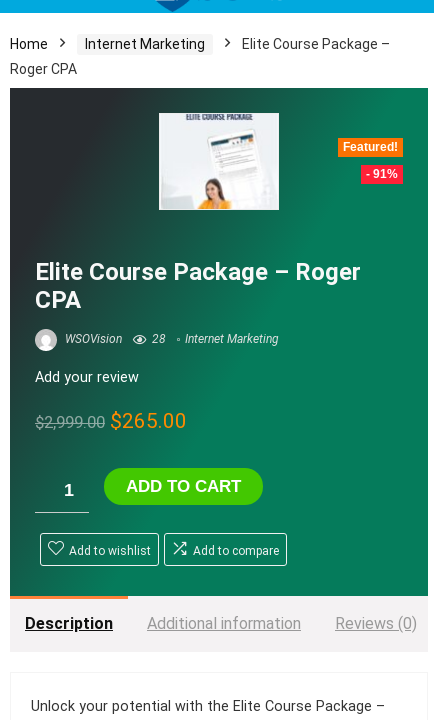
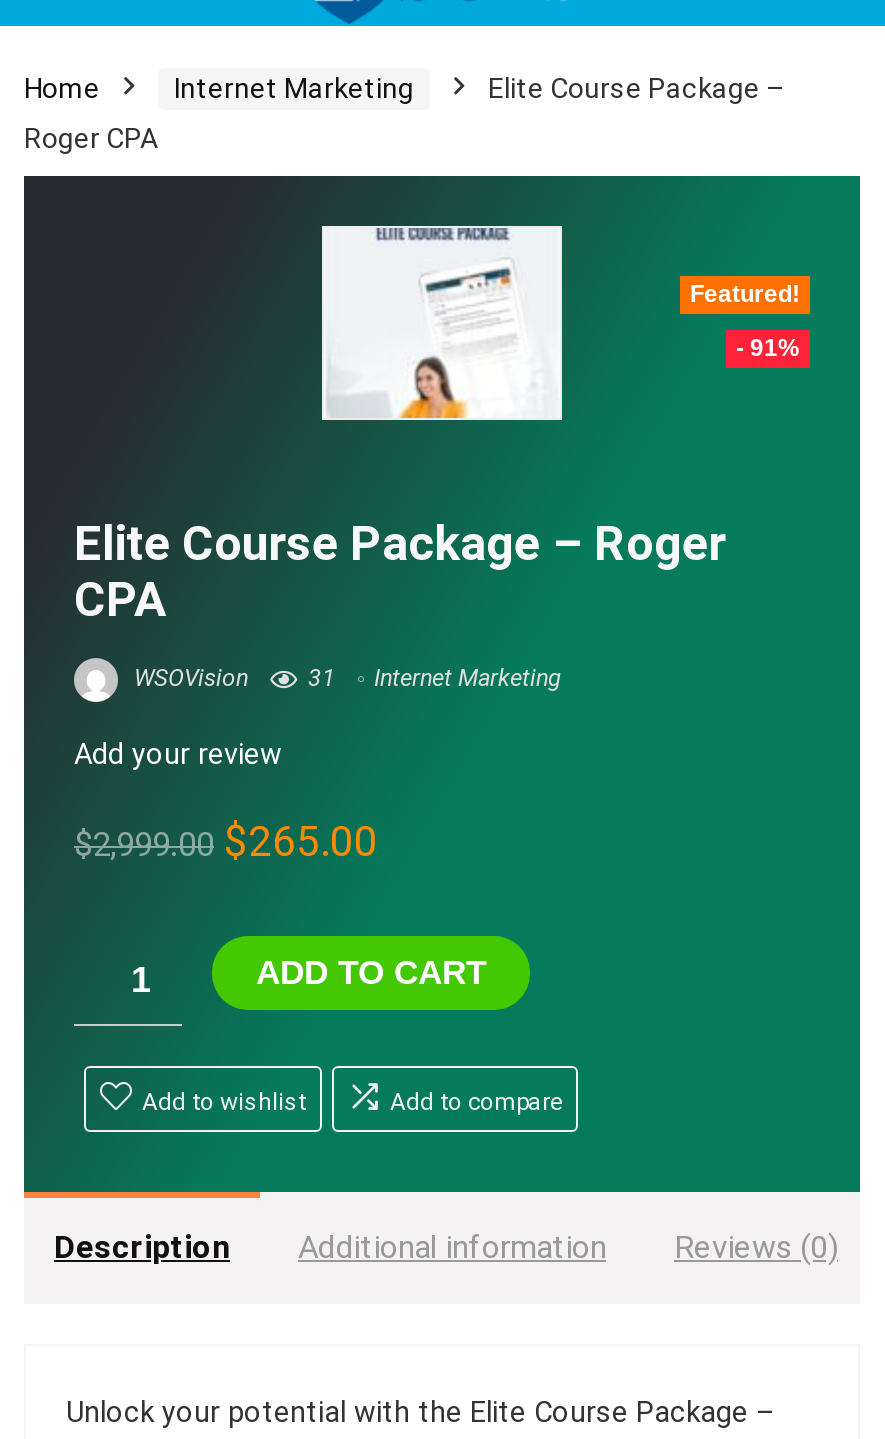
- 28 Internet Marketing
+ 31 Internet Marketing
